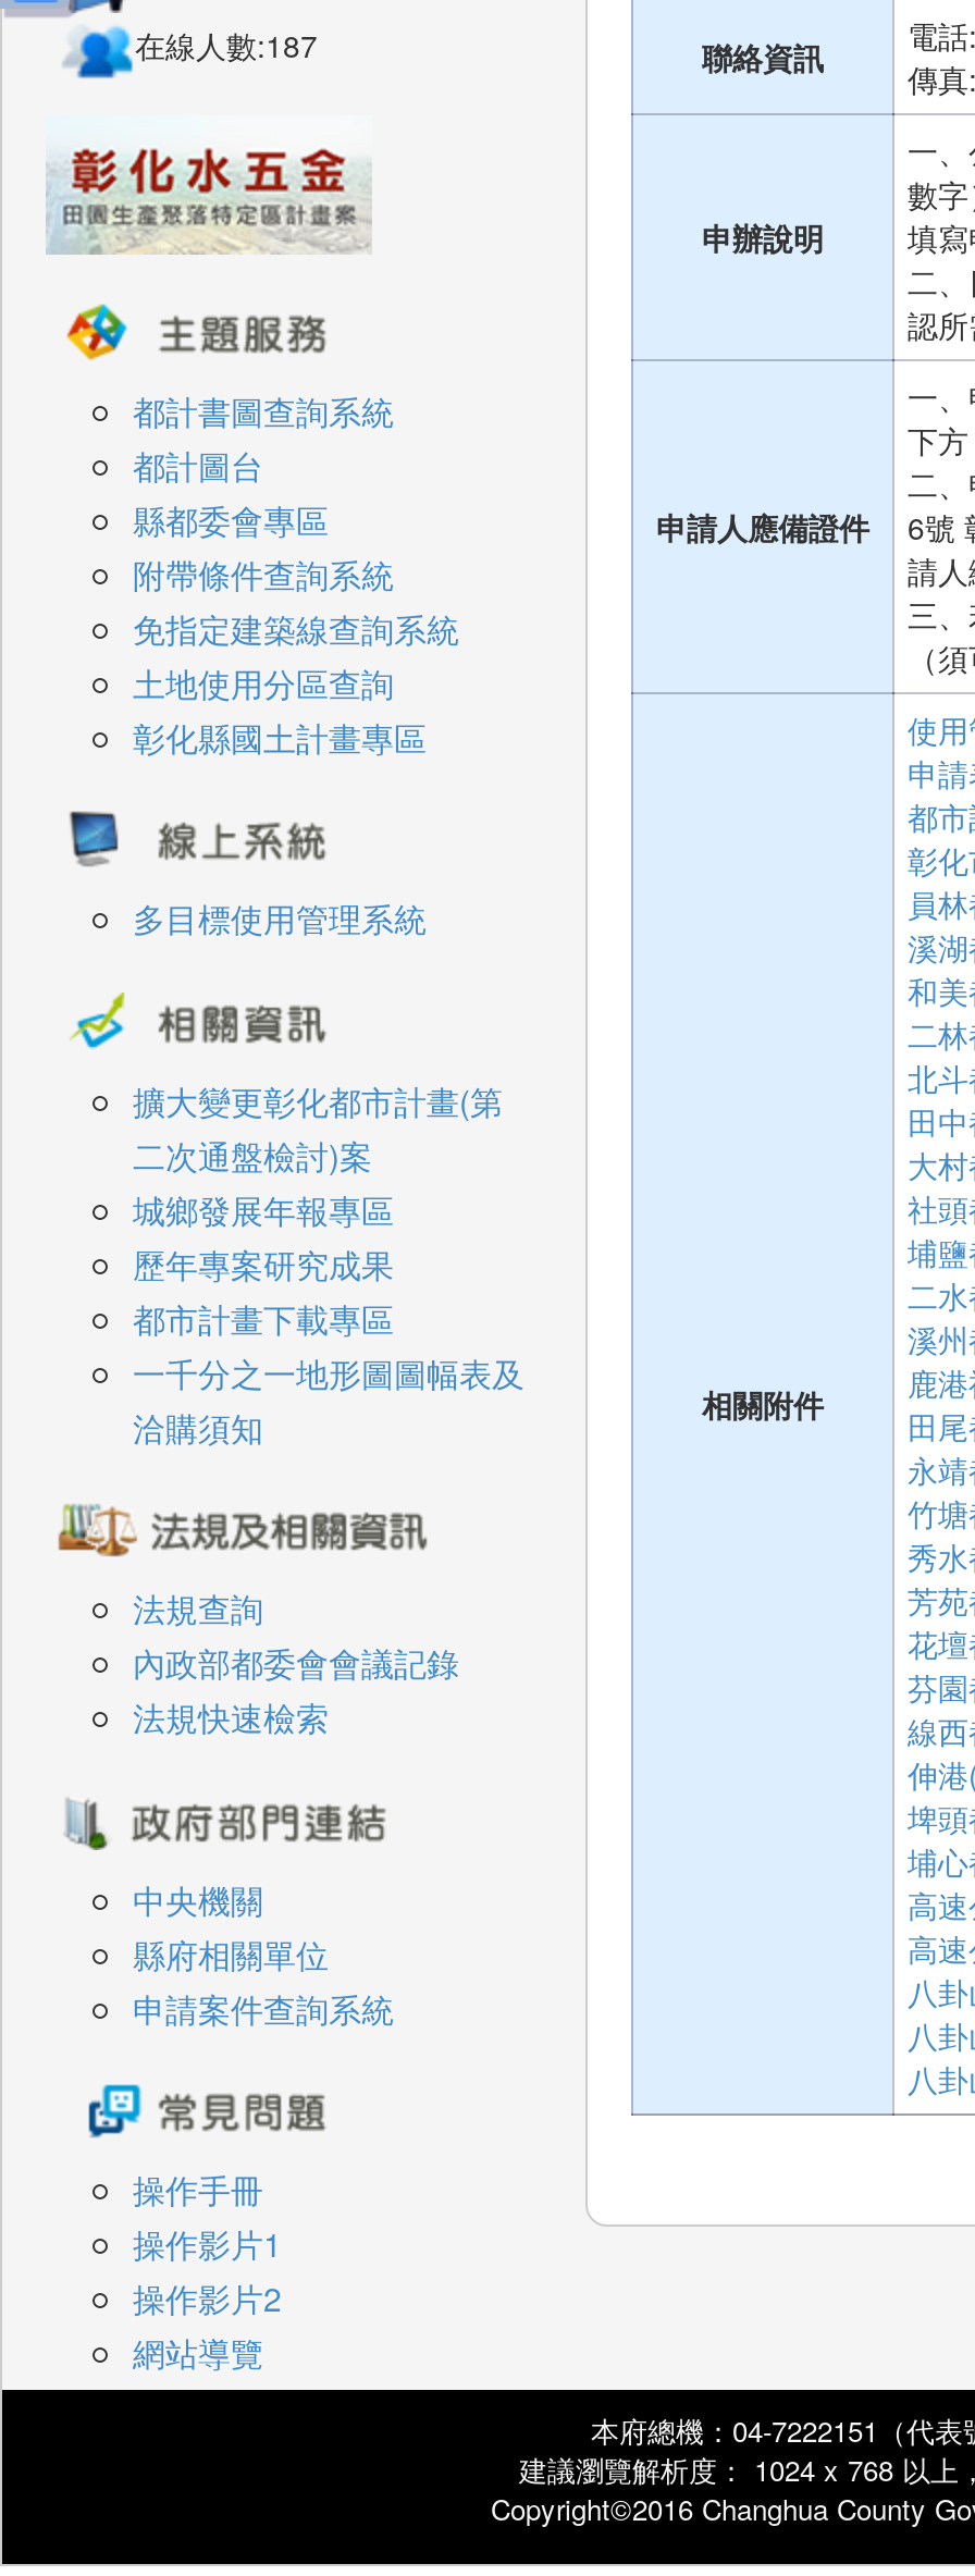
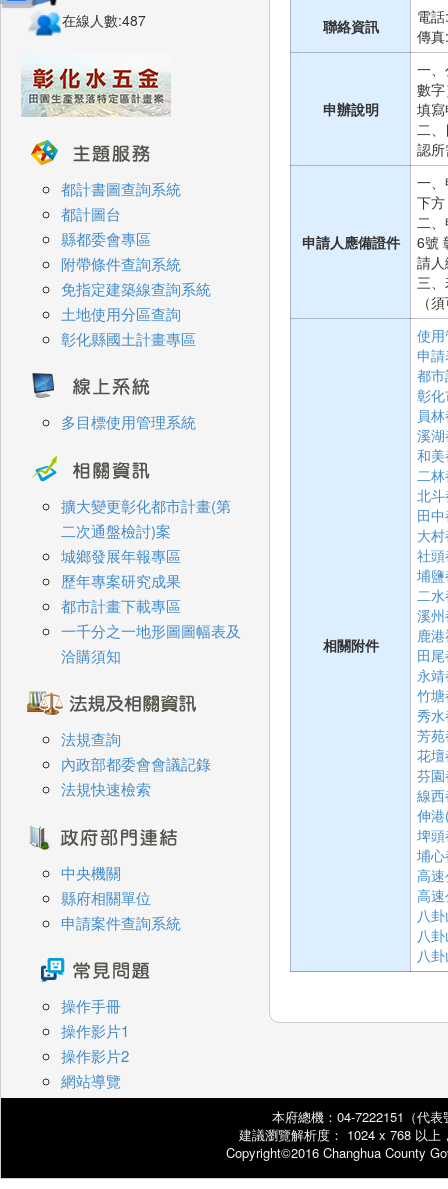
- 在線人數:187
+ 在線人數:487
